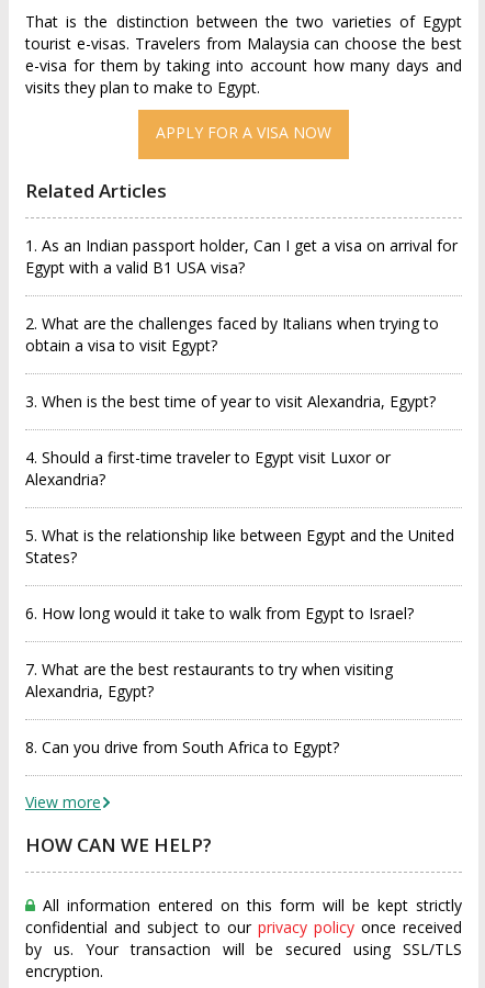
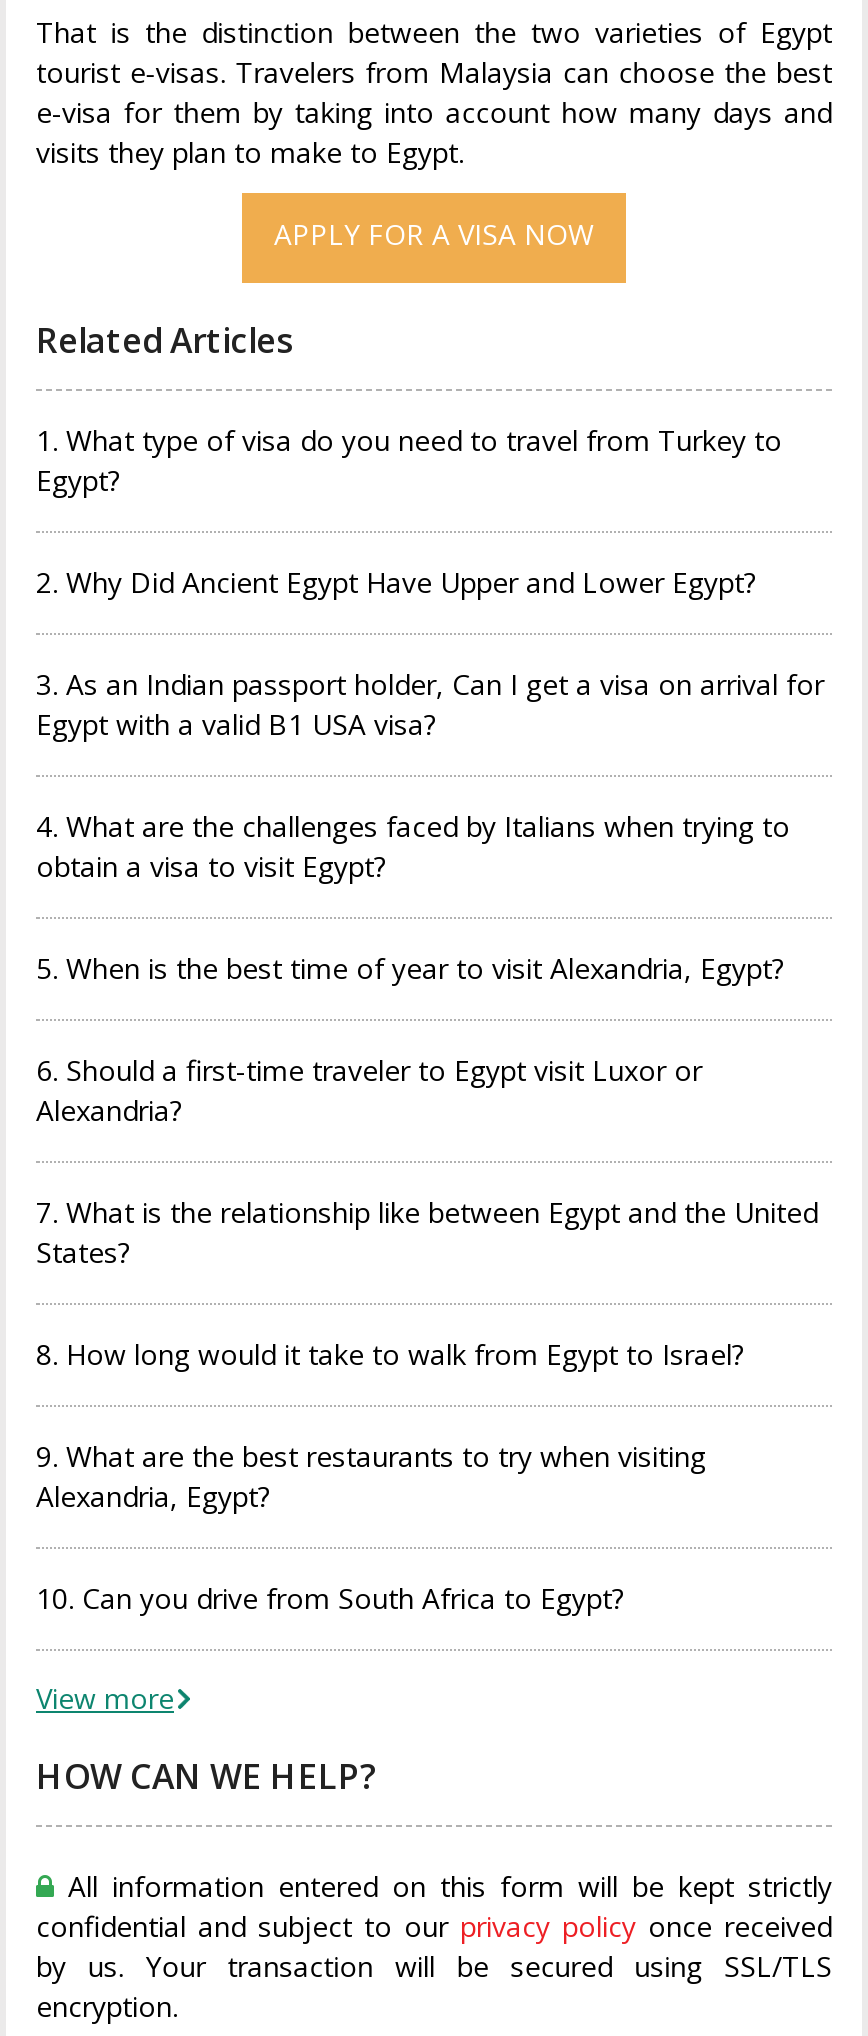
- 1. As an Indian passport holder, Can I get a visa on arrival for
+ 1. What type of visa do you need to travel from Turkey to
+ Egypt?
+ 2. Why Did Ancient Egypt Have Upper and Lower Egypt?
+ 3. As an Indian passport holder, Can I get a visa on arrival for

- 2. What are the challenges faced by Italians when trying to
+ 4. What are the challenges faced by Italians when trying to

- 3. When is the best time of year to visit Alexandria, Egypt?
+ 5. When is the best time of year to visit Alexandria, Egypt?

- 4. Should a first-time traveler to Egypt visit Luxor or
+ 6. Should a first-time traveler to Egypt visit Luxor or

- 5. What is the relationship like between Egypt and the United
+ 7. What is the relationship like between Egypt and the United

- 6. How long would it take to walk from Egypt to Israel?
+ 8. How long would it take to walk from Egypt to Israel?

- 7. What are the best restaurants to try when visiting
+ 9. What are the best restaurants to try when visiting

- 8. Can you drive from South Africa to Egypt?
+ 10. Can you drive from South Africa to Egypt?
